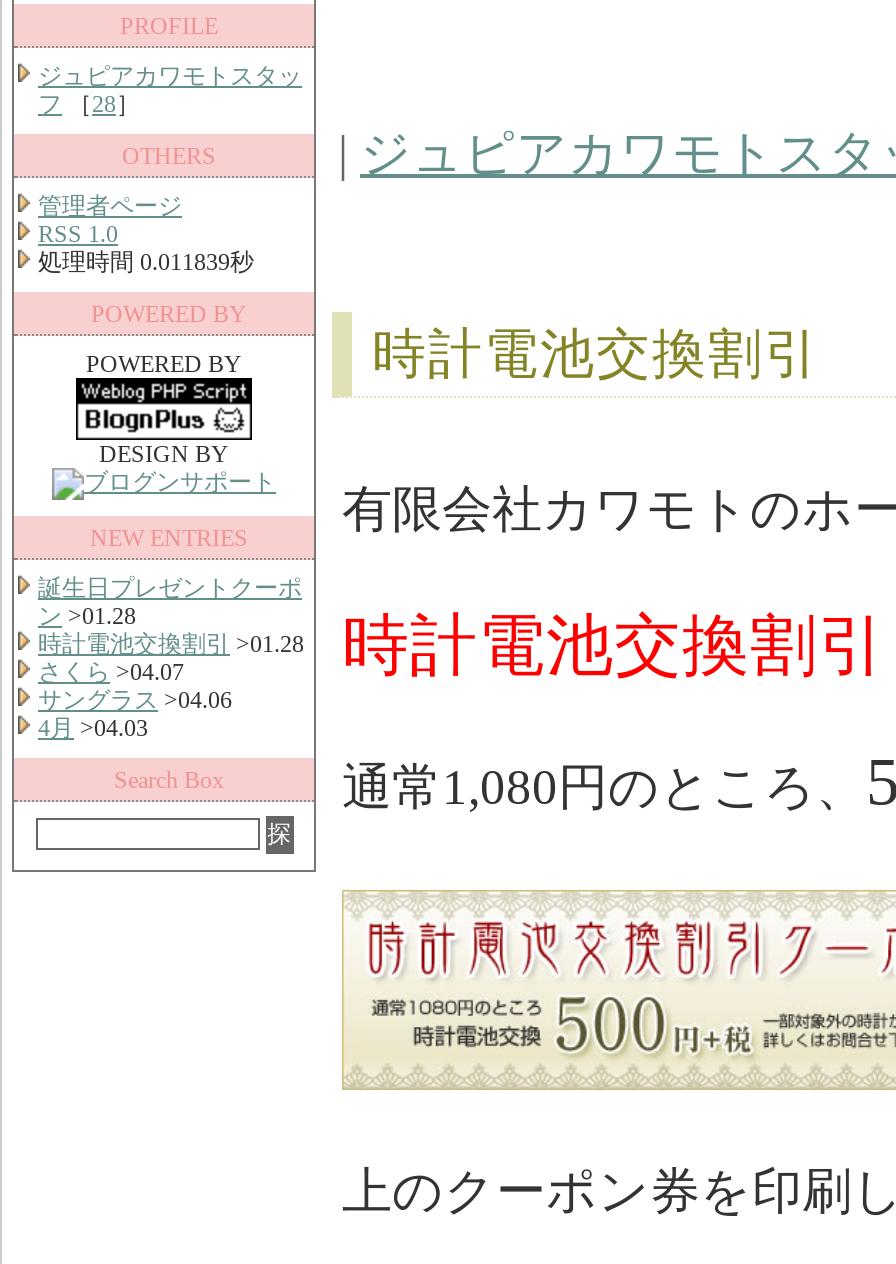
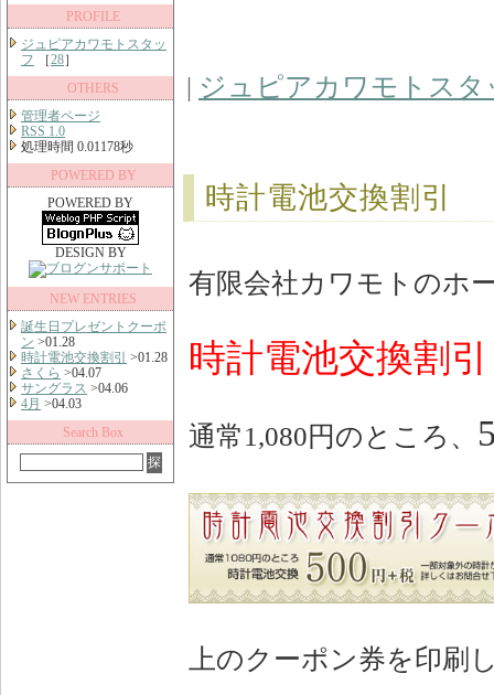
- 処理時間 0.011839秒
+ 処理時間 0.01178秒
